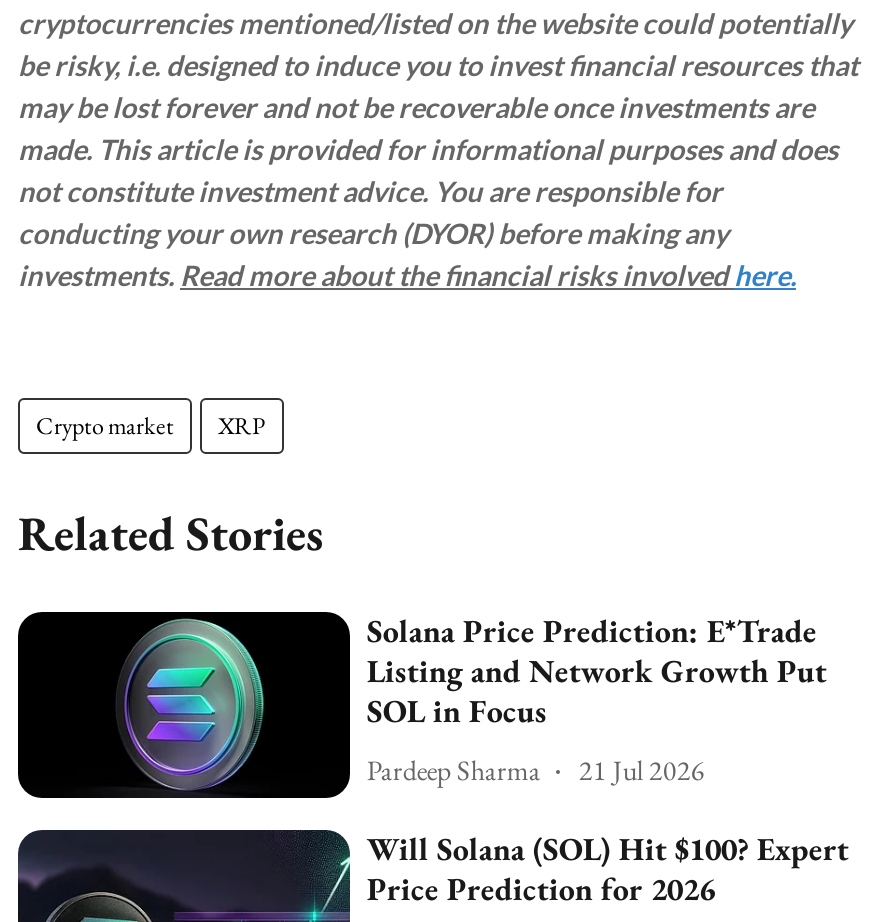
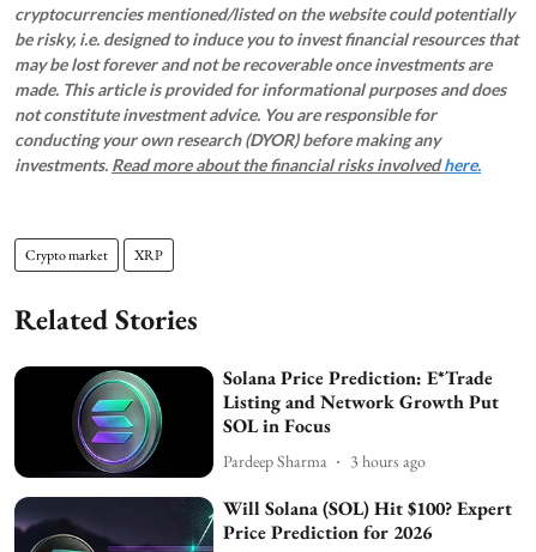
- Pardeep Sharma 21 Jul 2026
+ Pardeep Sharma 3 hours ago
